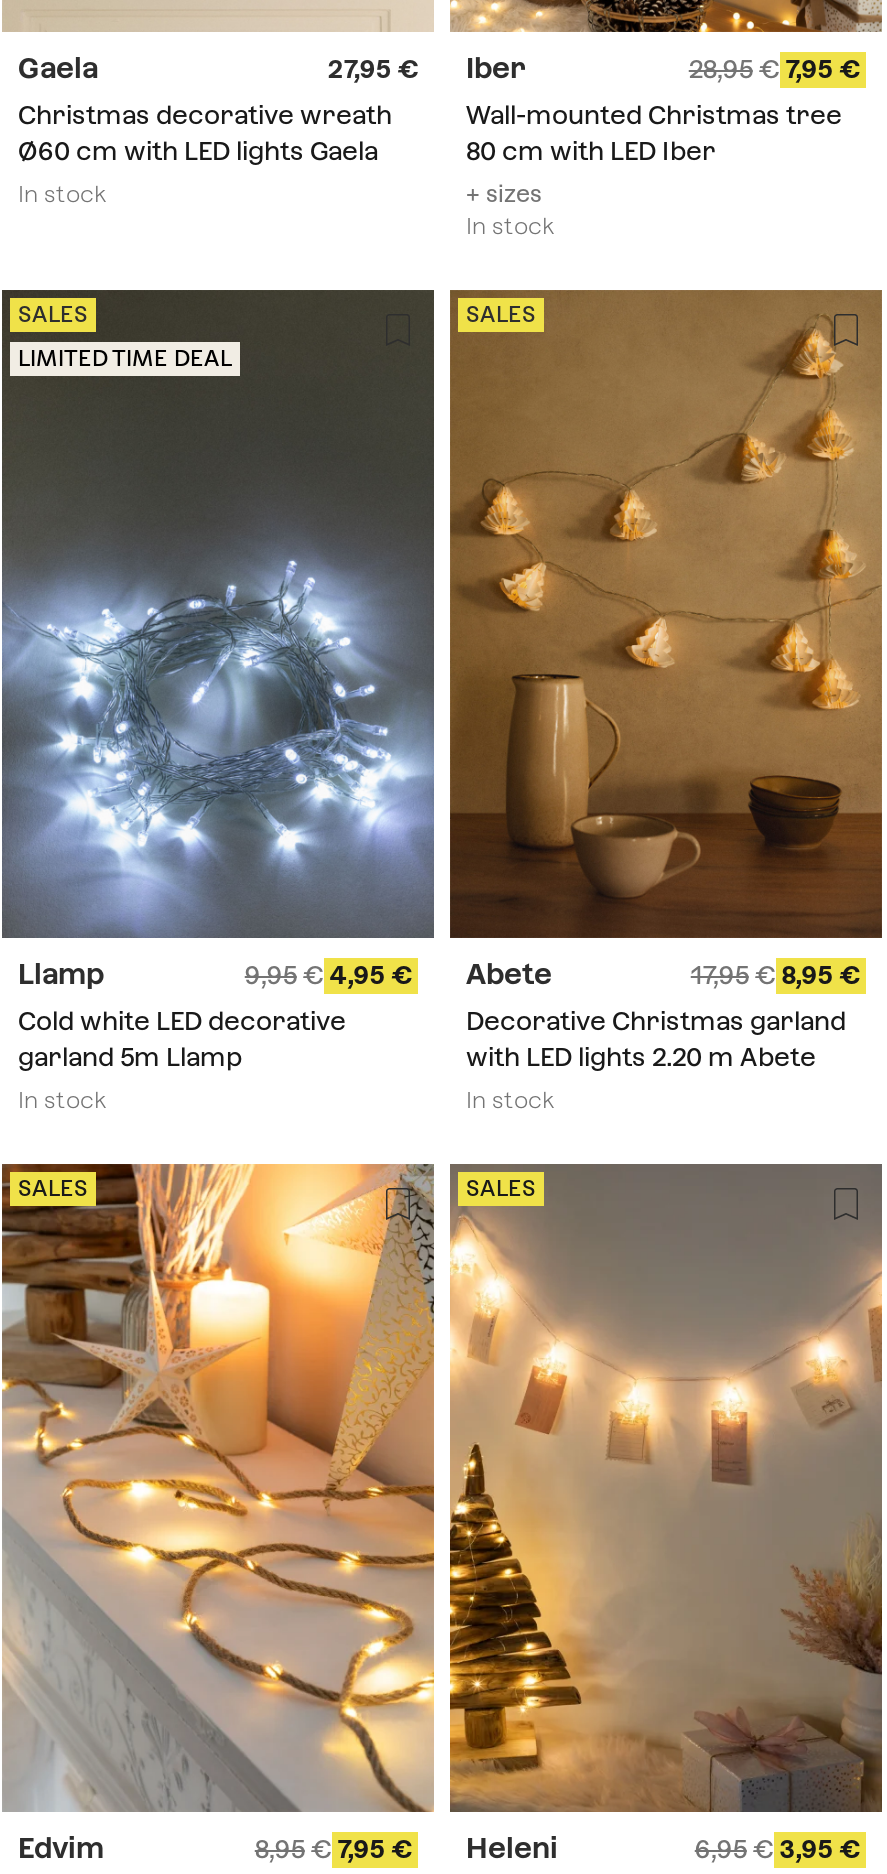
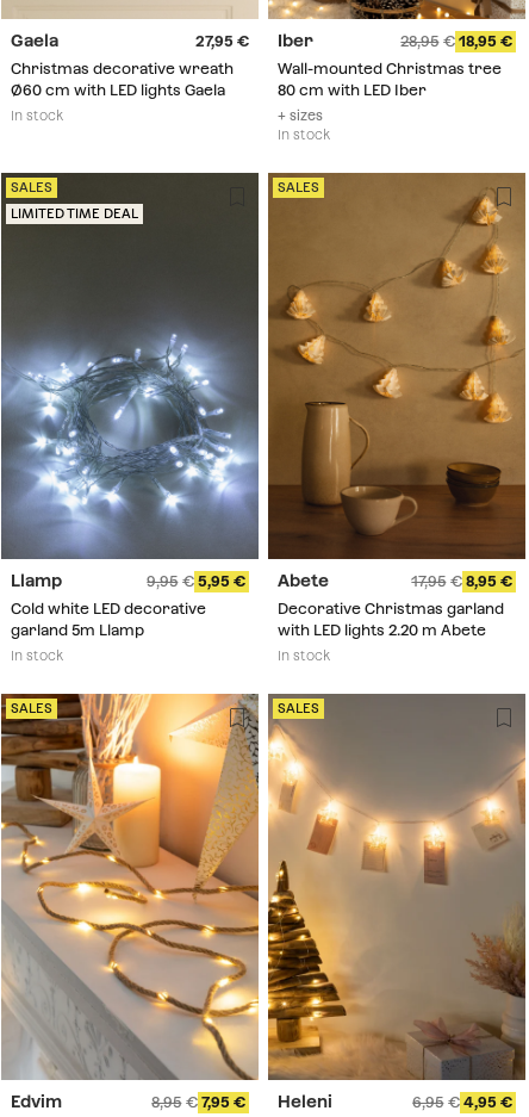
- 28,95 7,95
+ 28,95 18,95

- 9,95 4,95
+ 9,95 5,95

- 6,95 3,95
+ 6,95 4,95
